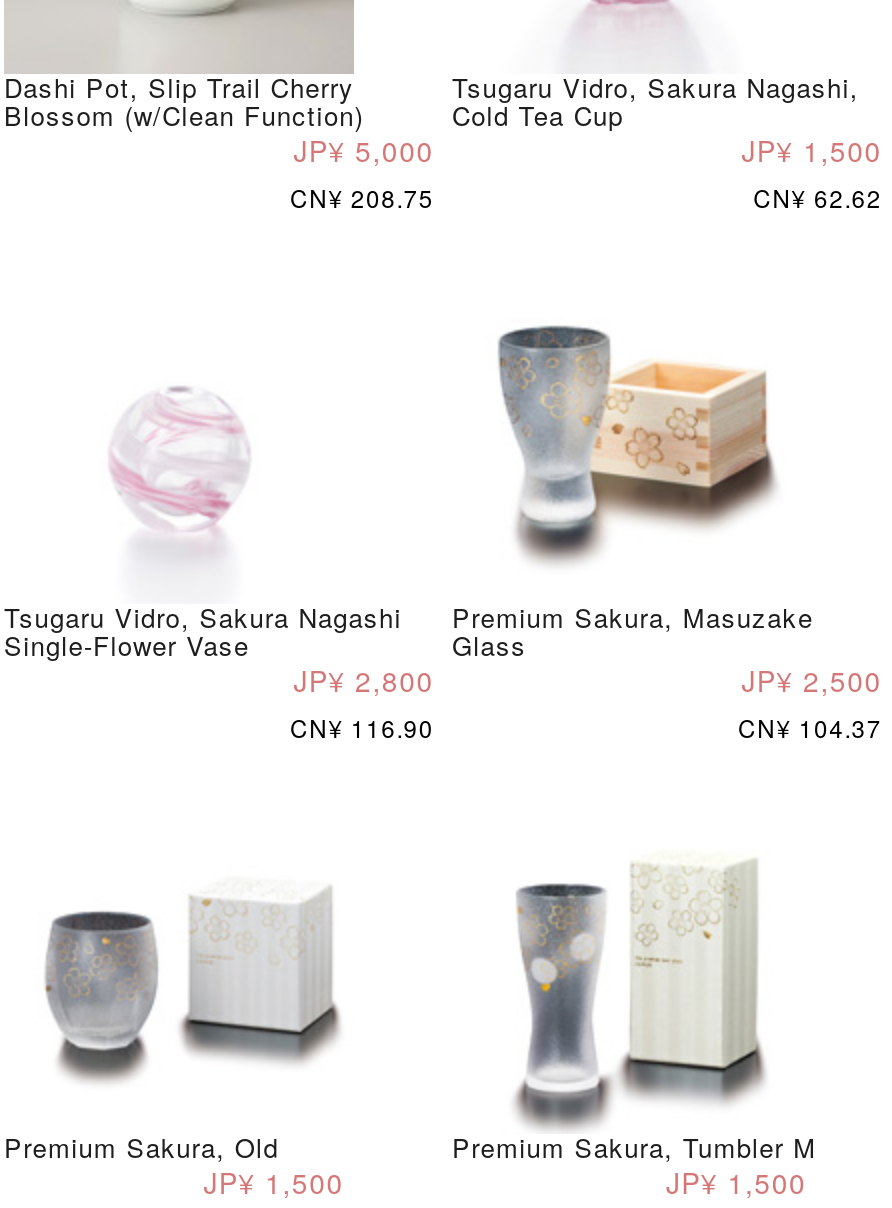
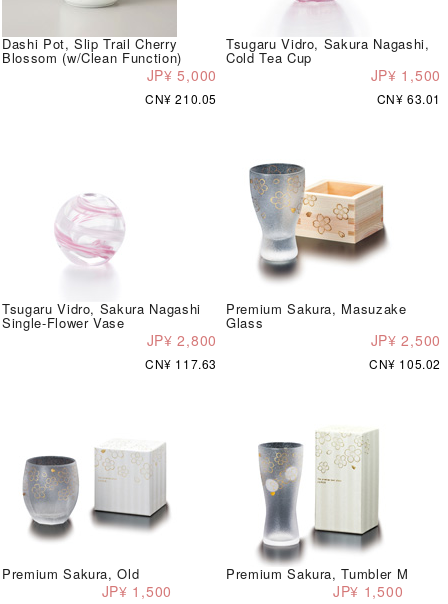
- CN¥ 208.75
+ CN¥ 210.05

- CN¥ 62.62
+ CN¥ 63.01

- CN¥ 116.90
+ CN¥ 117.63

- CN¥ 104.37
+ CN¥ 105.02
